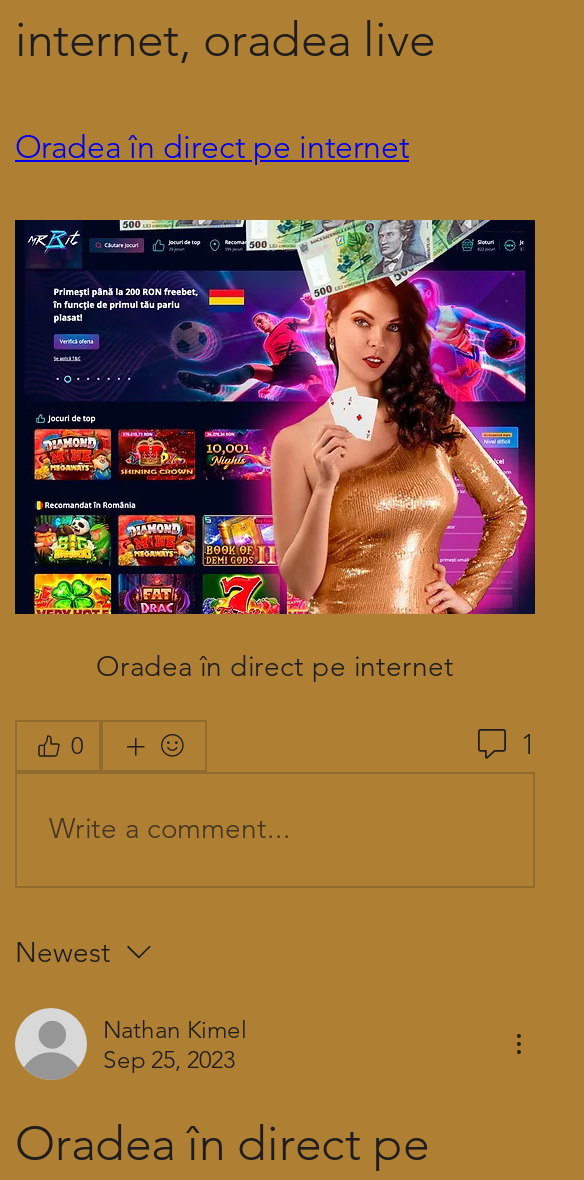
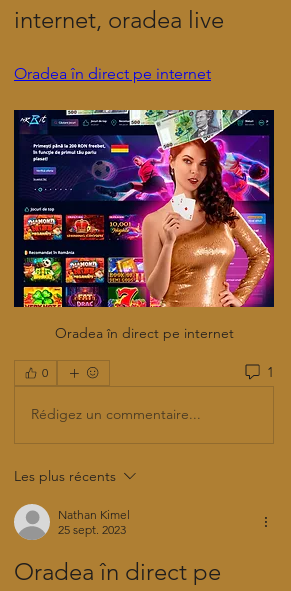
- Write a comment...
+ Rédigez un commentaire...

- Newest
+ Les plus récents

- Sep 25, 2023
+ 25 sept. 2023
